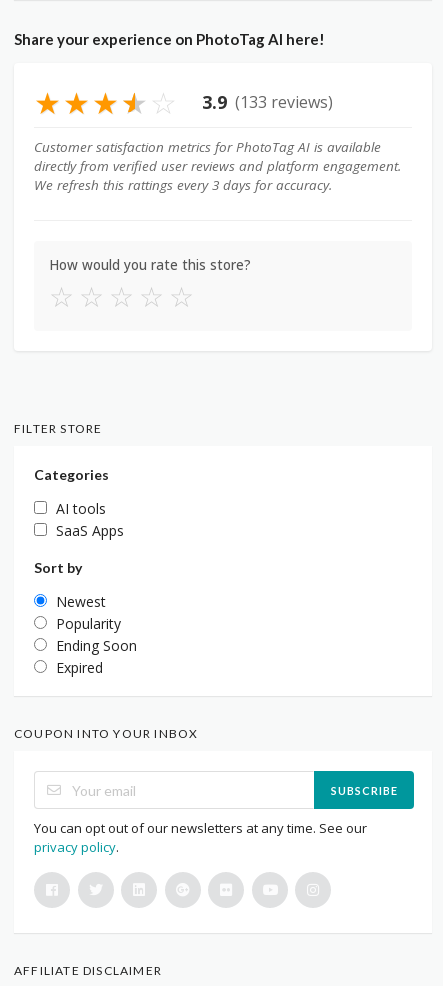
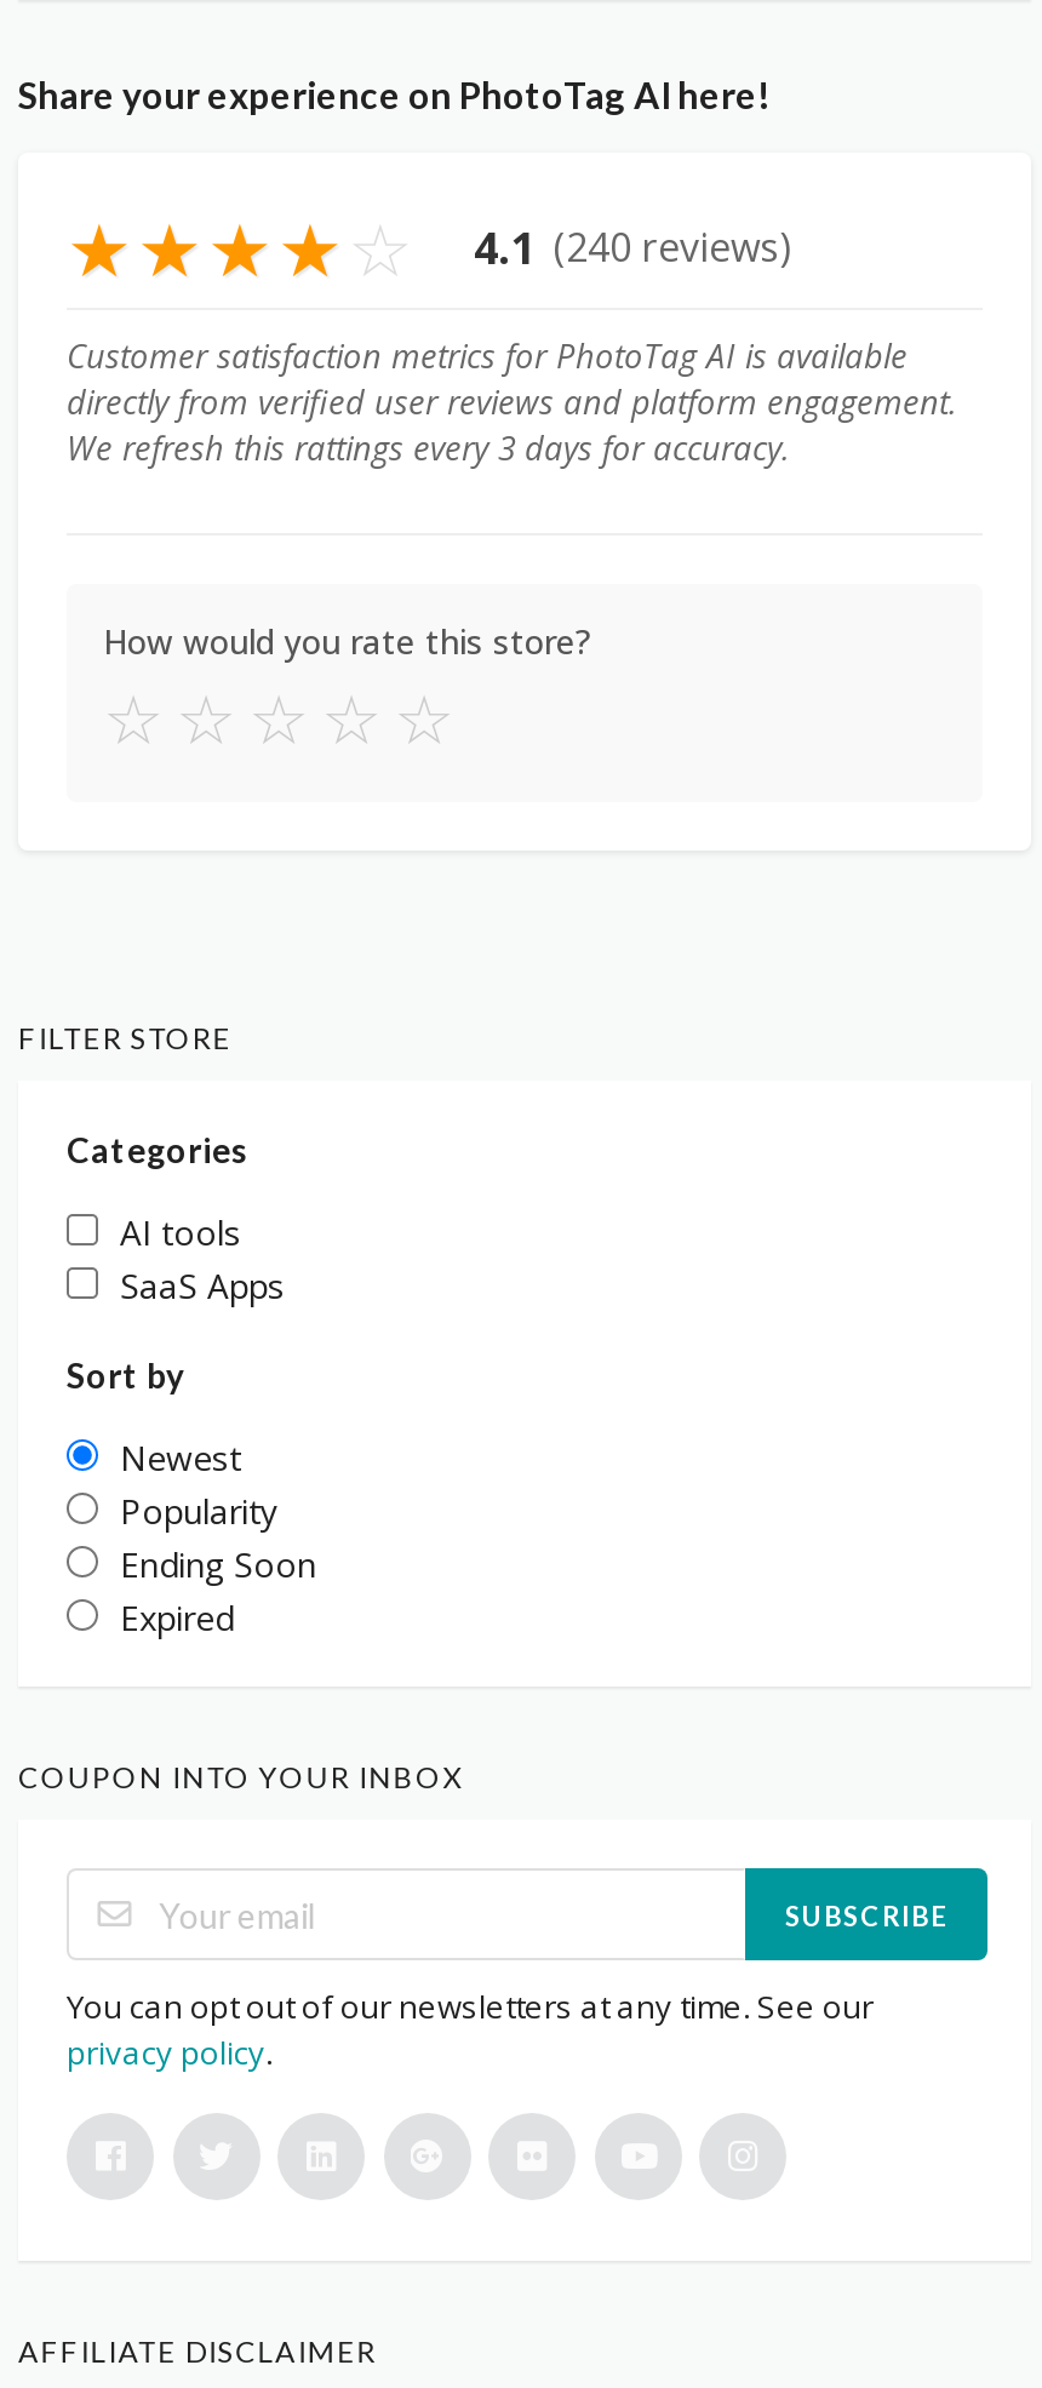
- 3.9 (133 reviews)
+ 4.1 (240 reviews)
